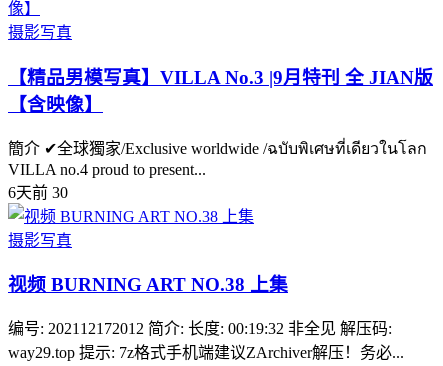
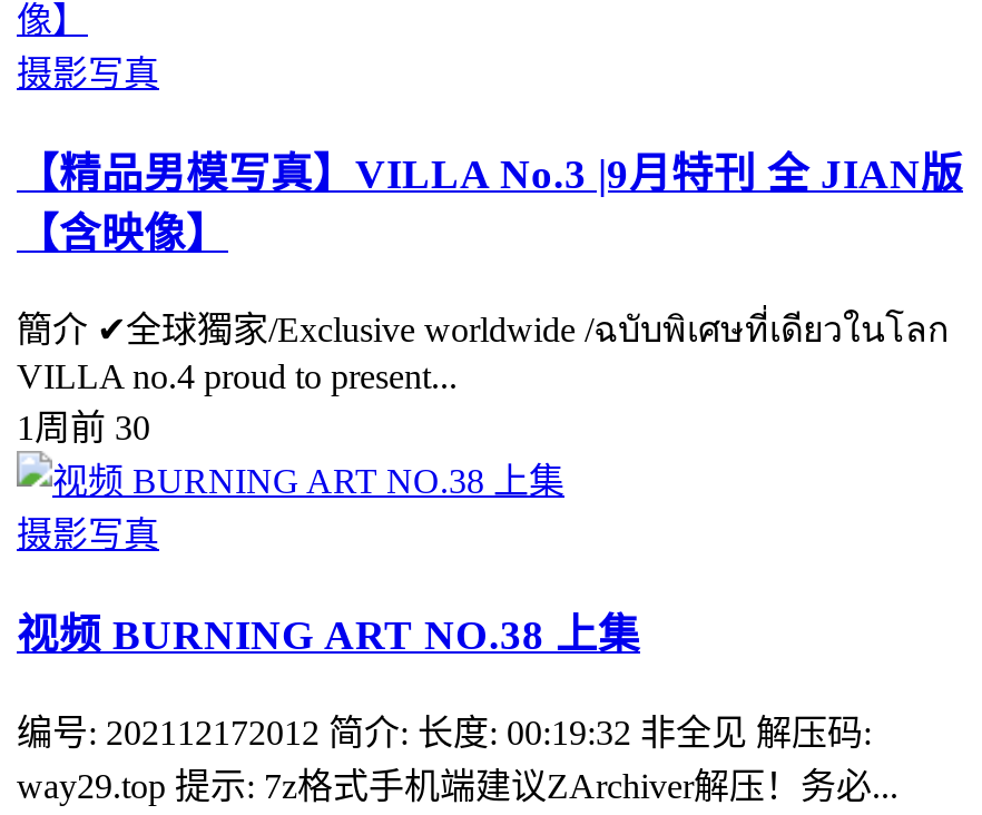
- 6天前30
+ 1周前30
